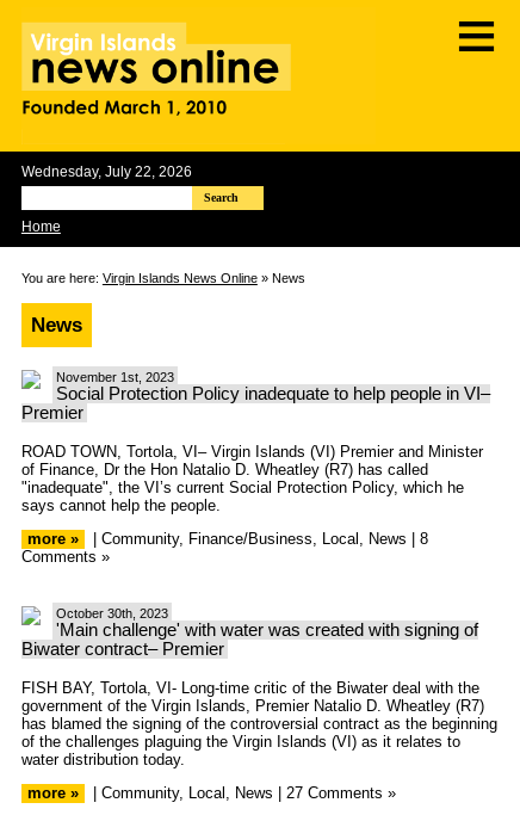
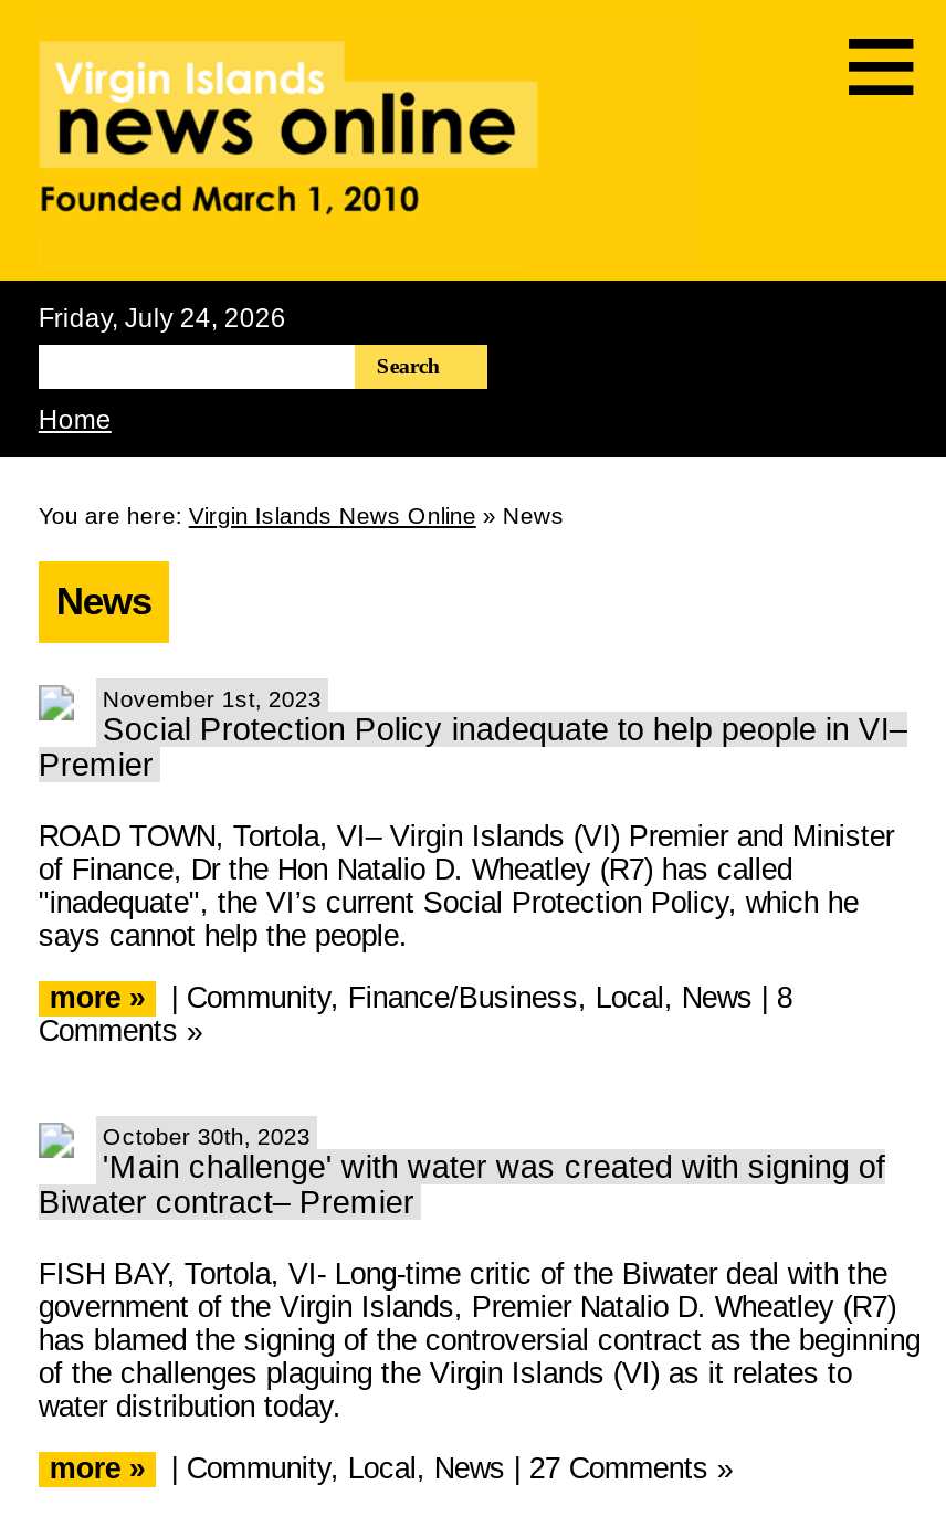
- Wednesday, July 22, 2026
+ Friday, July 24, 2026
